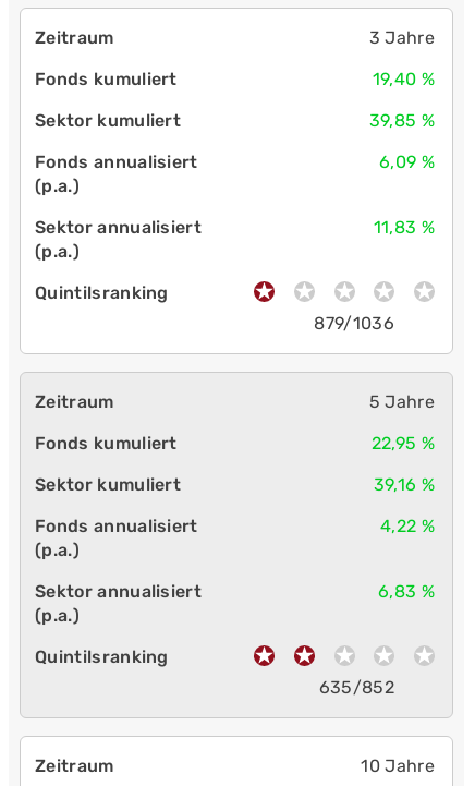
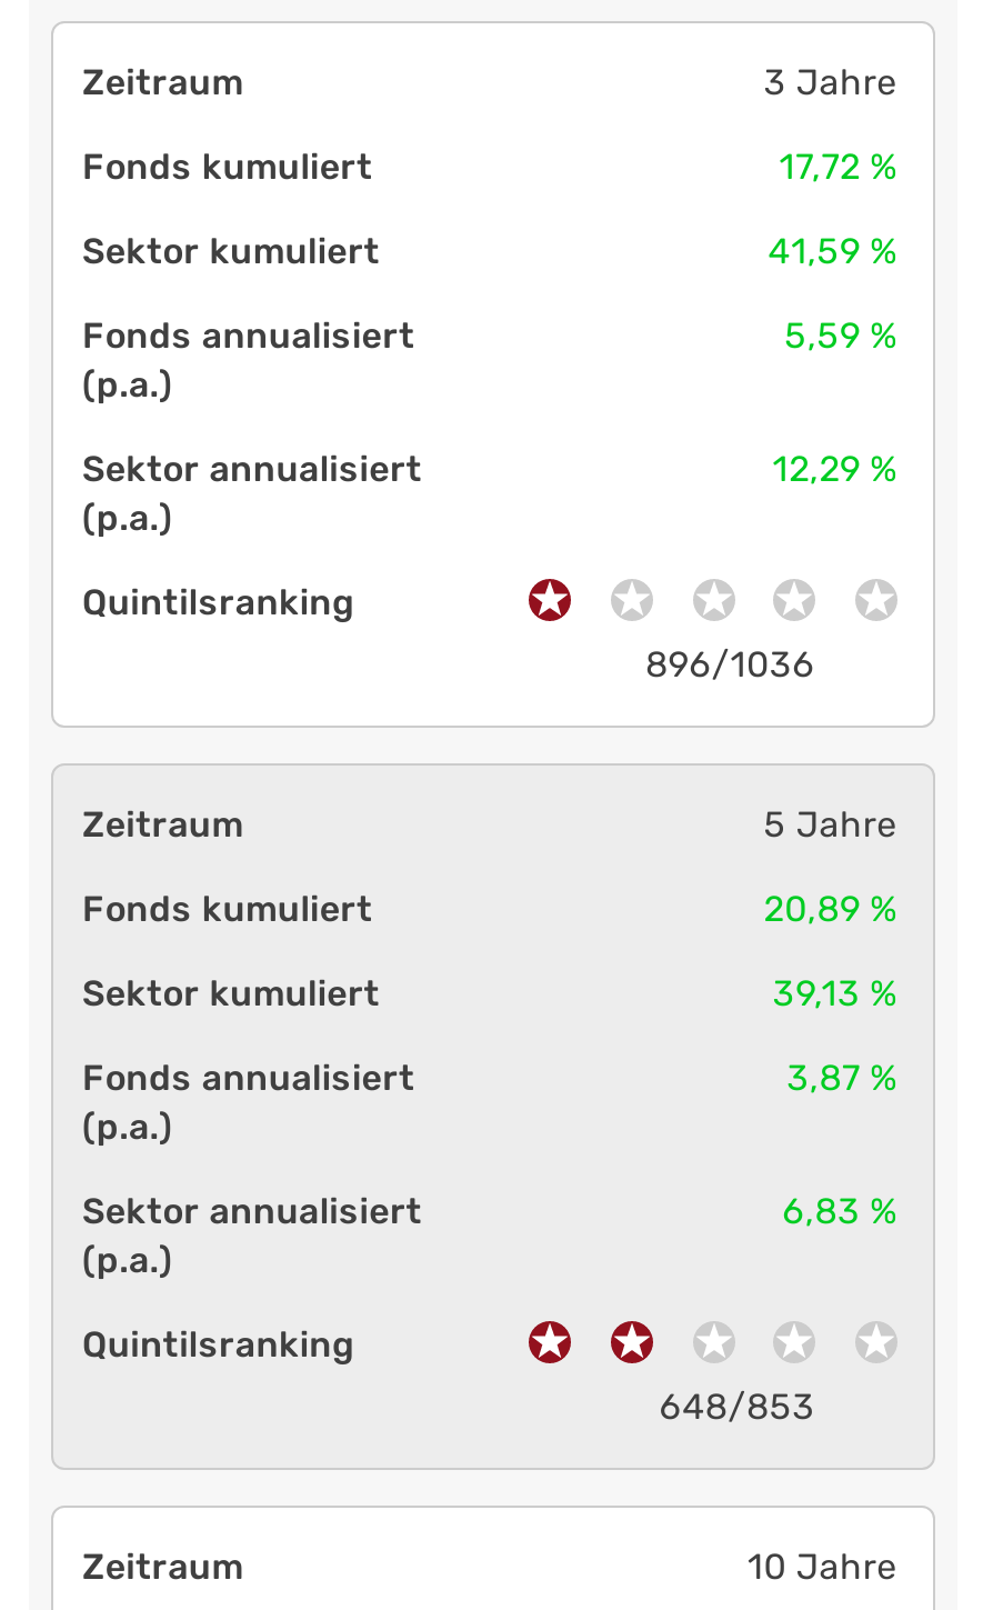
- 19,40 %
+ 17,72 %

- 39,85 %
+ 41,59 %

- 6,09 %
+ 5,59 %

- 11,83 %
+ 12,29 %

- 879/1036
+ 896/1036

- 22,95 %
+ 20,89 %

- 39,16 %
+ 39,13 %

- 4,22 %
+ 3,87 %

- 635/852
+ 648/853
